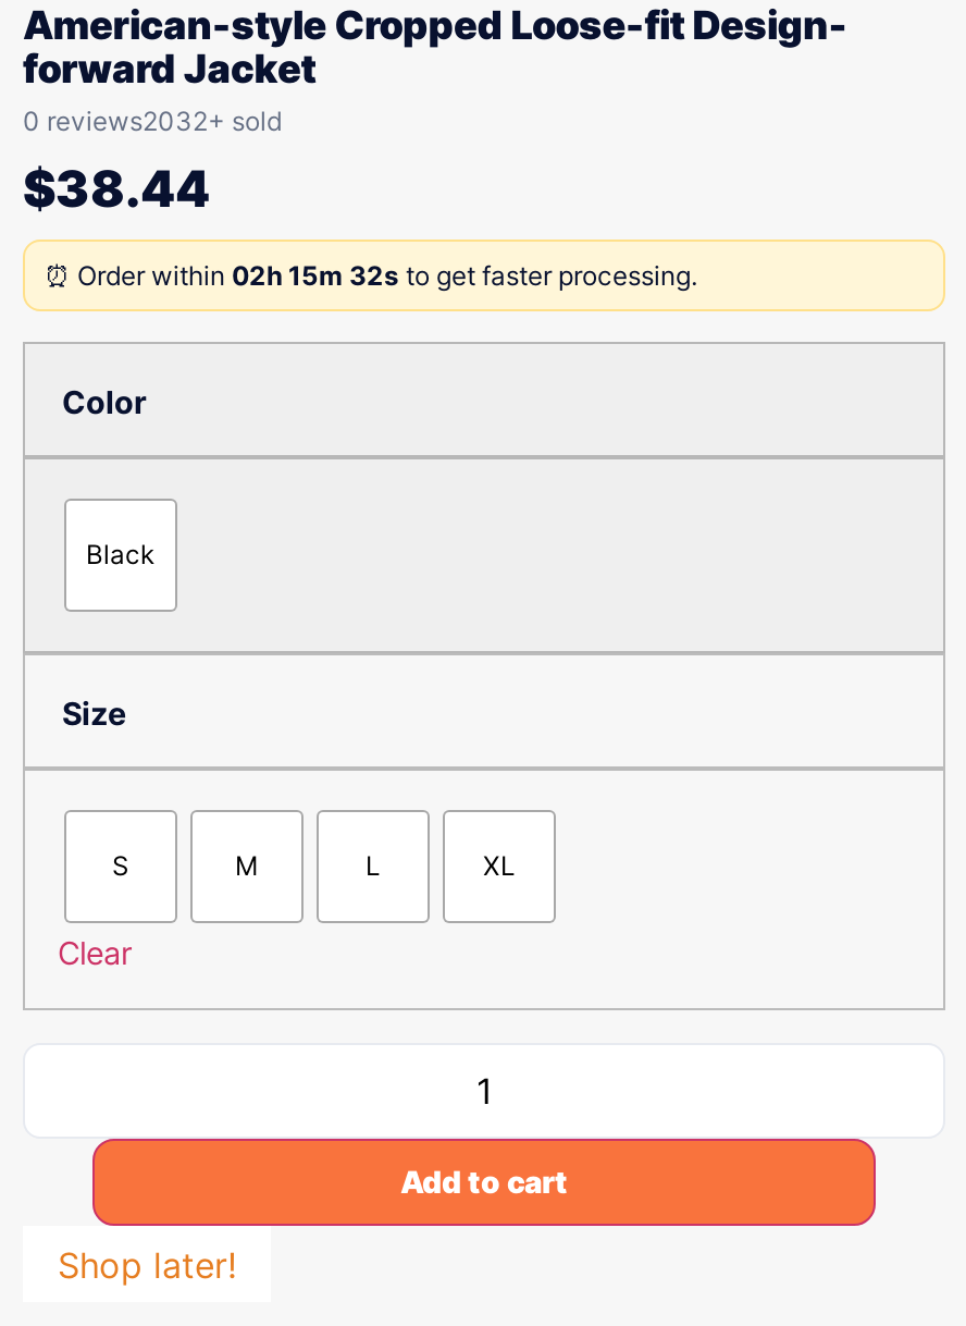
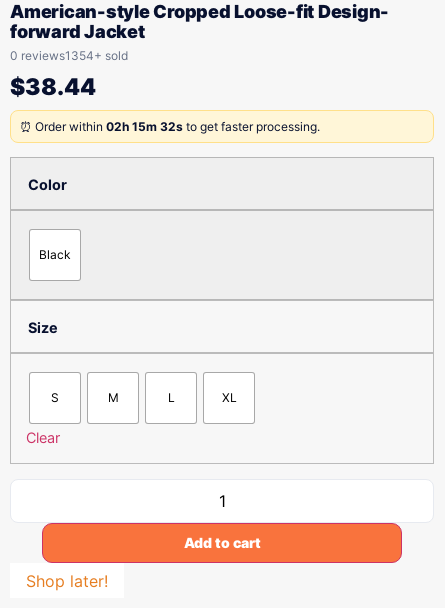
- 0 reviews2032+ sold
+ 0 reviews1354+ sold
